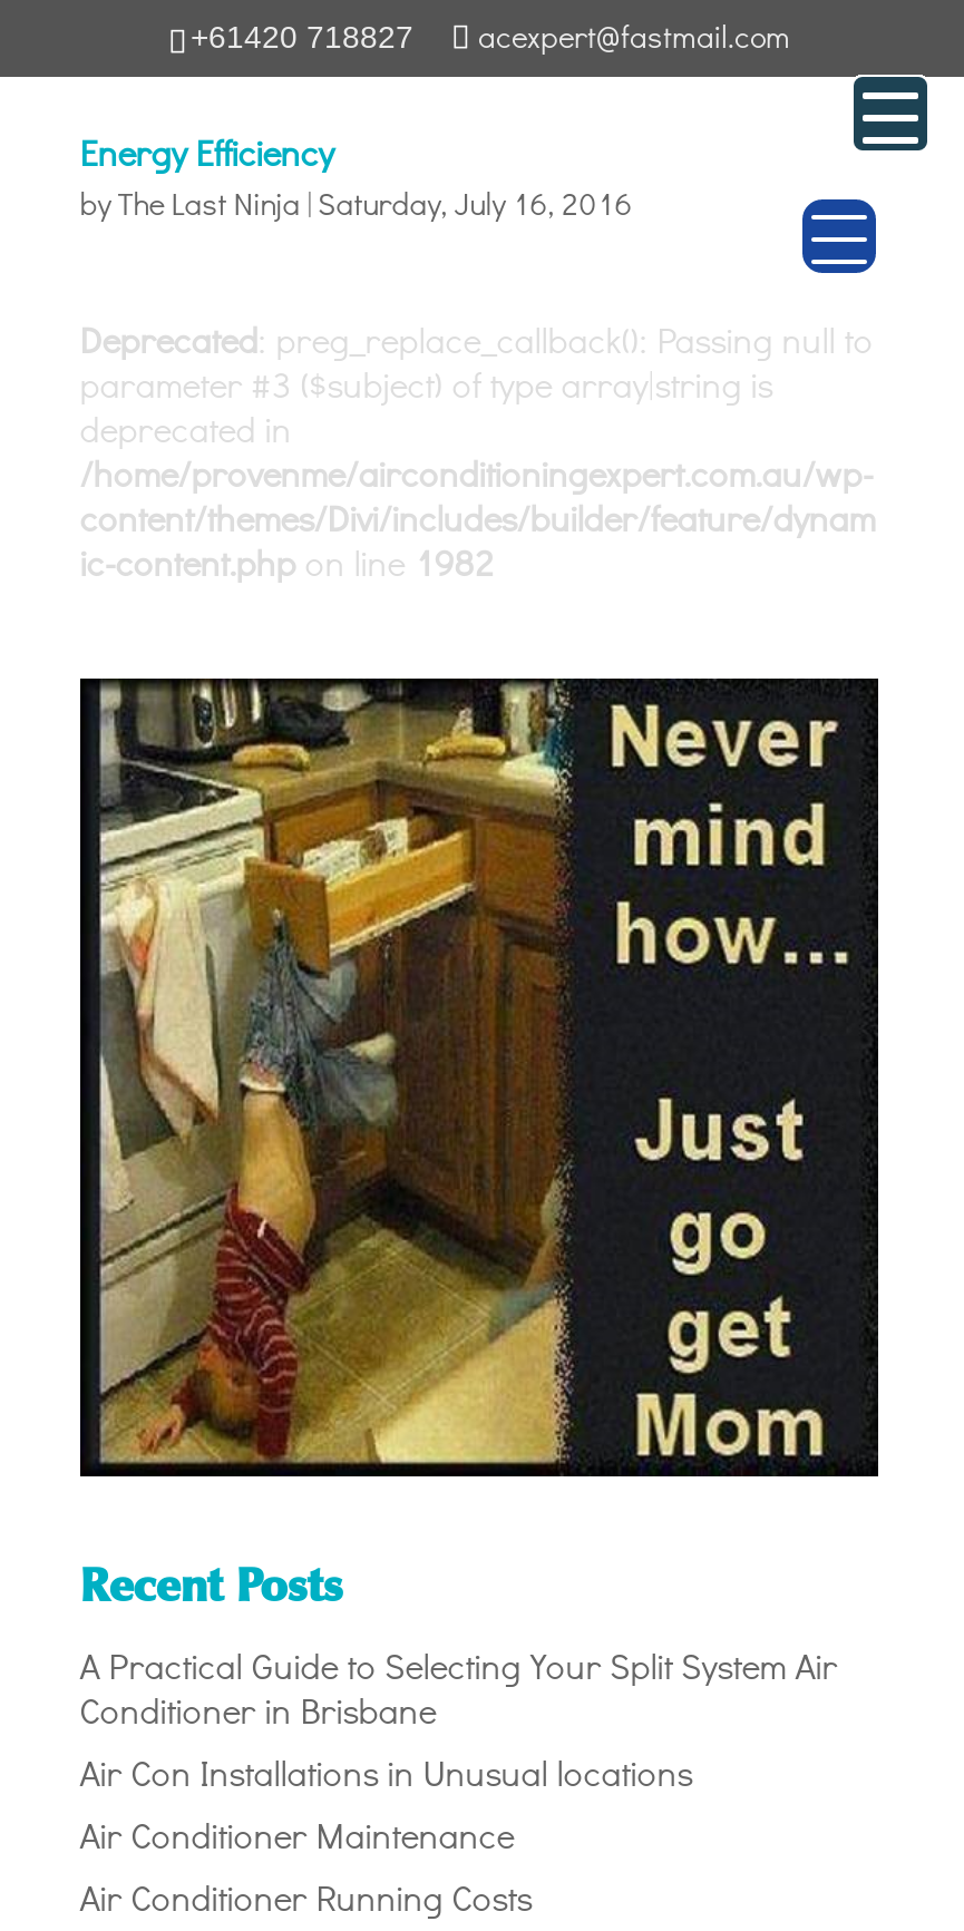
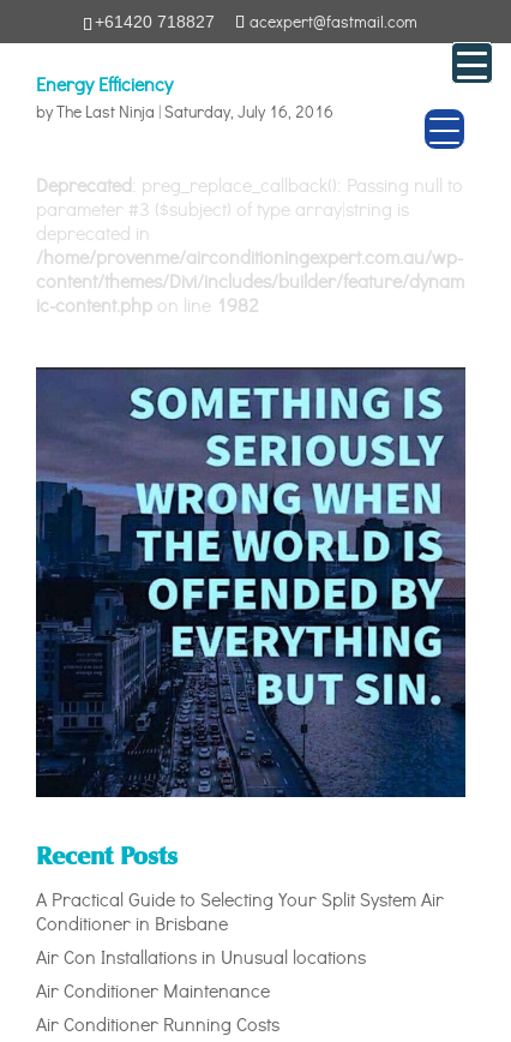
- [image]
+ [image]
